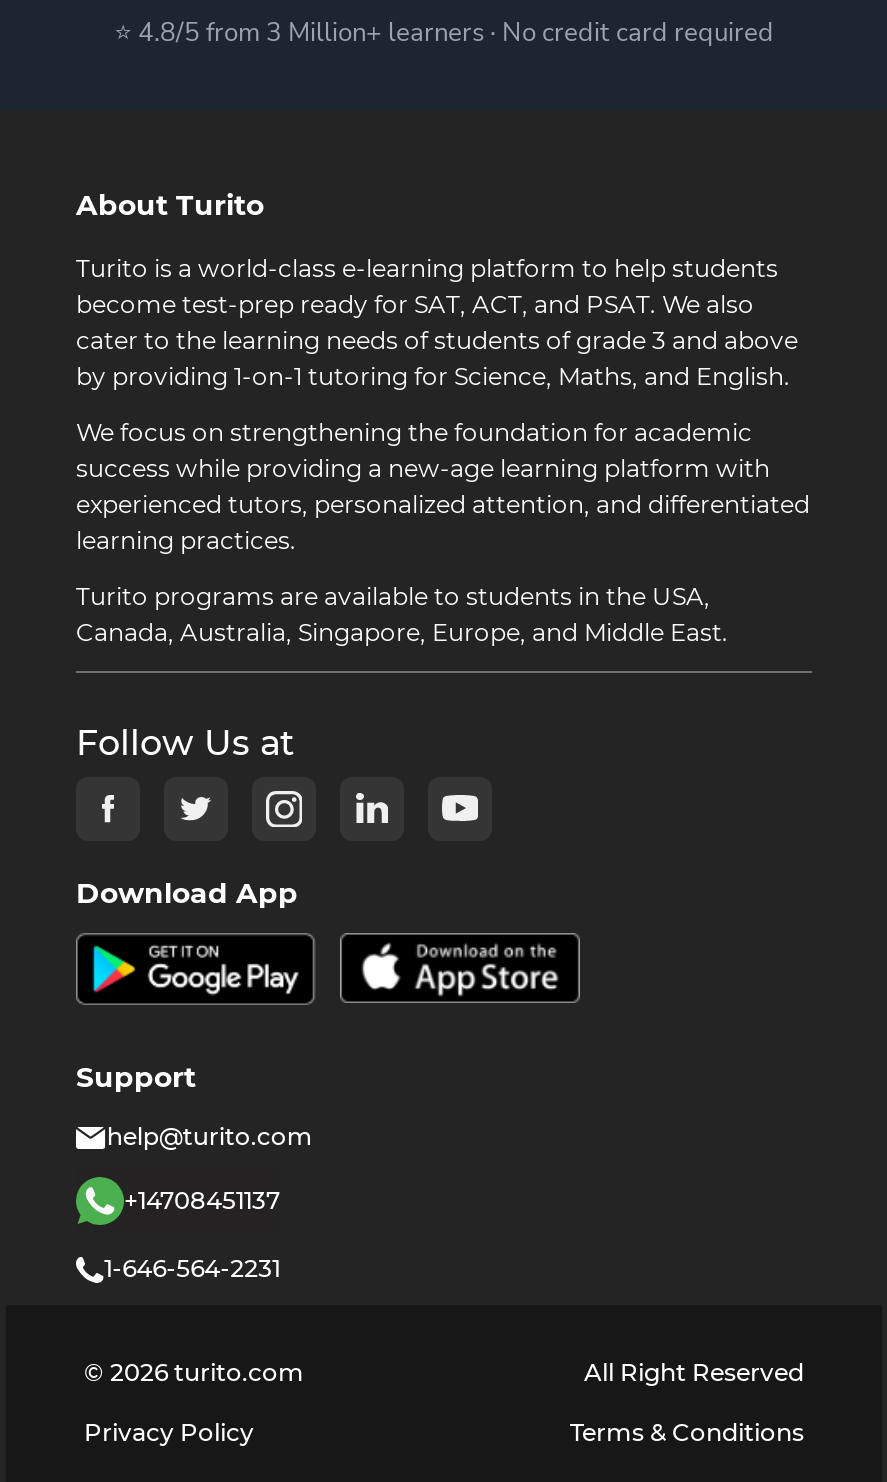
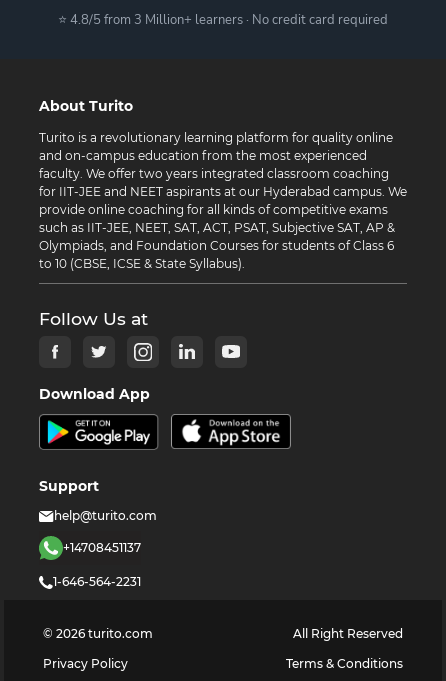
- Turito is a world-class e-learning platform to help students
- become test-prep ready for SAT, ACT, and PSAT. We also
- cater to the learning needs of students of grade 3 and above
- by providing 1-on-1 tutoring for Science, Maths, and English.
- We focus on strengthening the foundation for academic
- success while providing a new-age learning platform with
- experienced tutors, personalized attention, and differentiated
- learning practices.
- Turito programs are available to students in the USA,
- Canada, Australia, Singapore, Europe, and Middle East.
+ Turito is a revolutionary learning platform for quality online
+ and on-campus education from the most experienced
+ faculty. We offer two years integrated classroom coaching
+ for IIT-JEE and NEET aspirants at our Hyderabad campus. We
+ provide online coaching for all kinds of competitive exams
+ such as IIT-JEE, NEET, SAT, ACT, PSAT, Subjective SAT, AP &
+ Olympiads, and Foundation Courses for students of Class 6
+ to 10 (CBSE, ICSE & State Syllabus).
